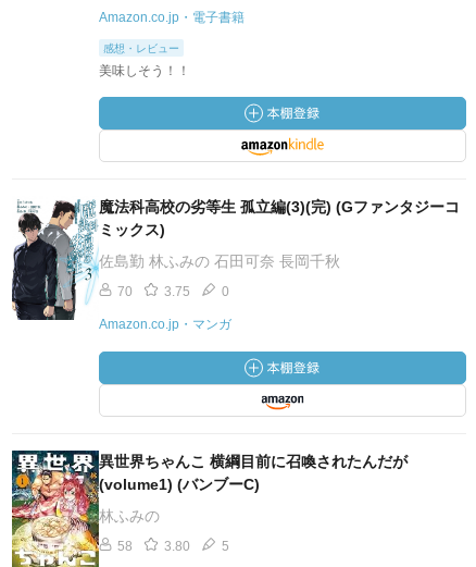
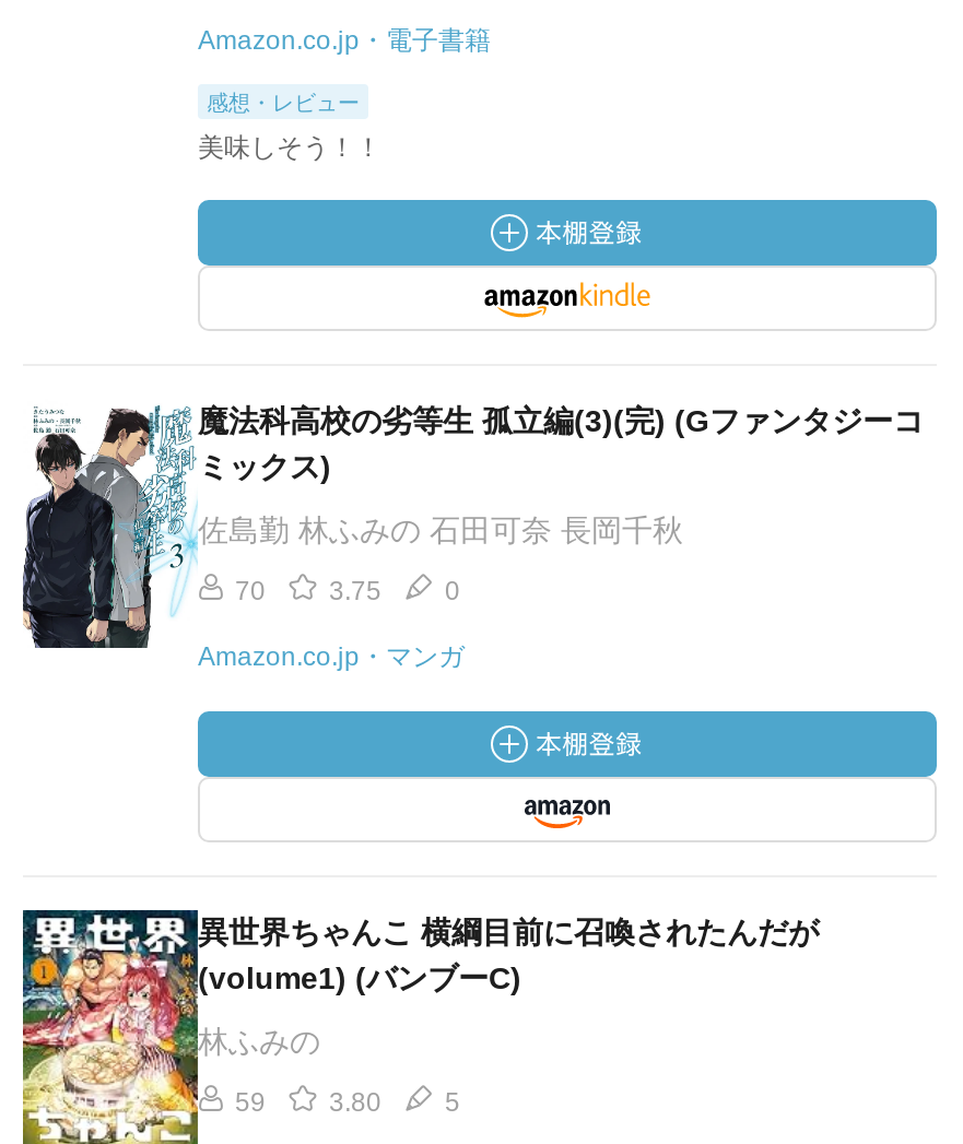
- 58
+ 59
